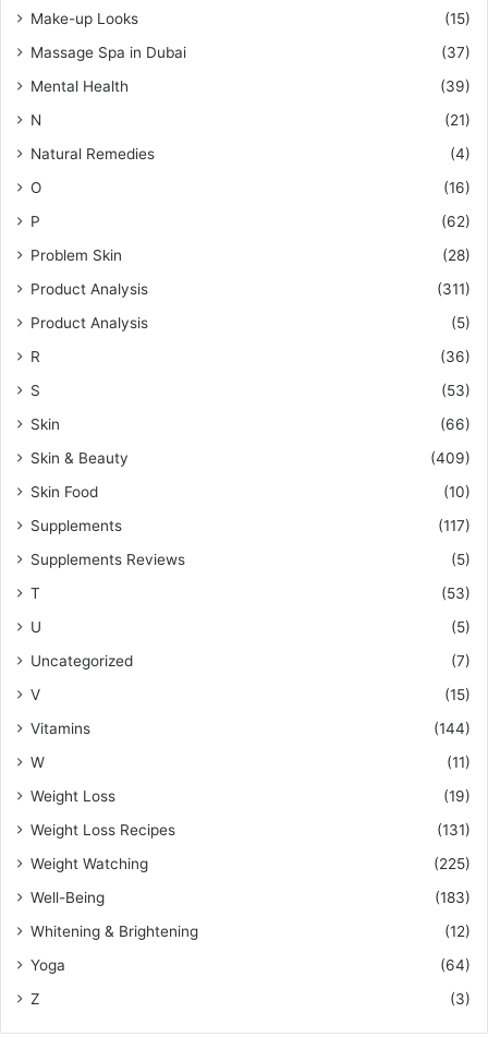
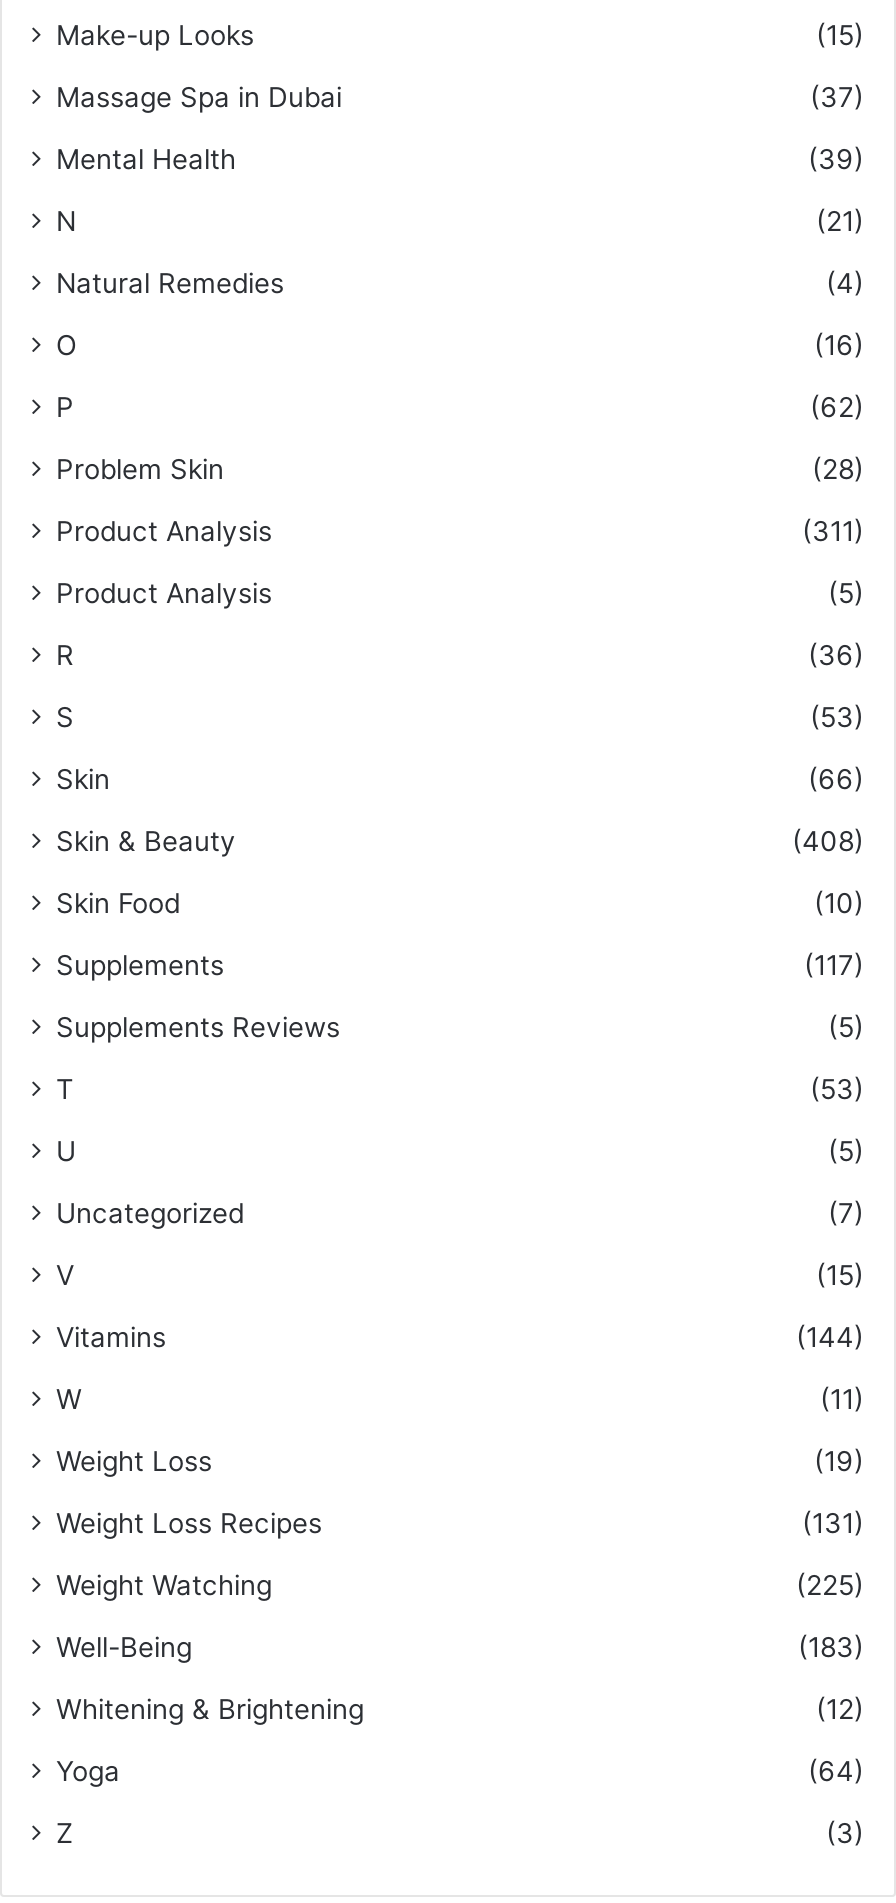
- (409)
+ (408)
